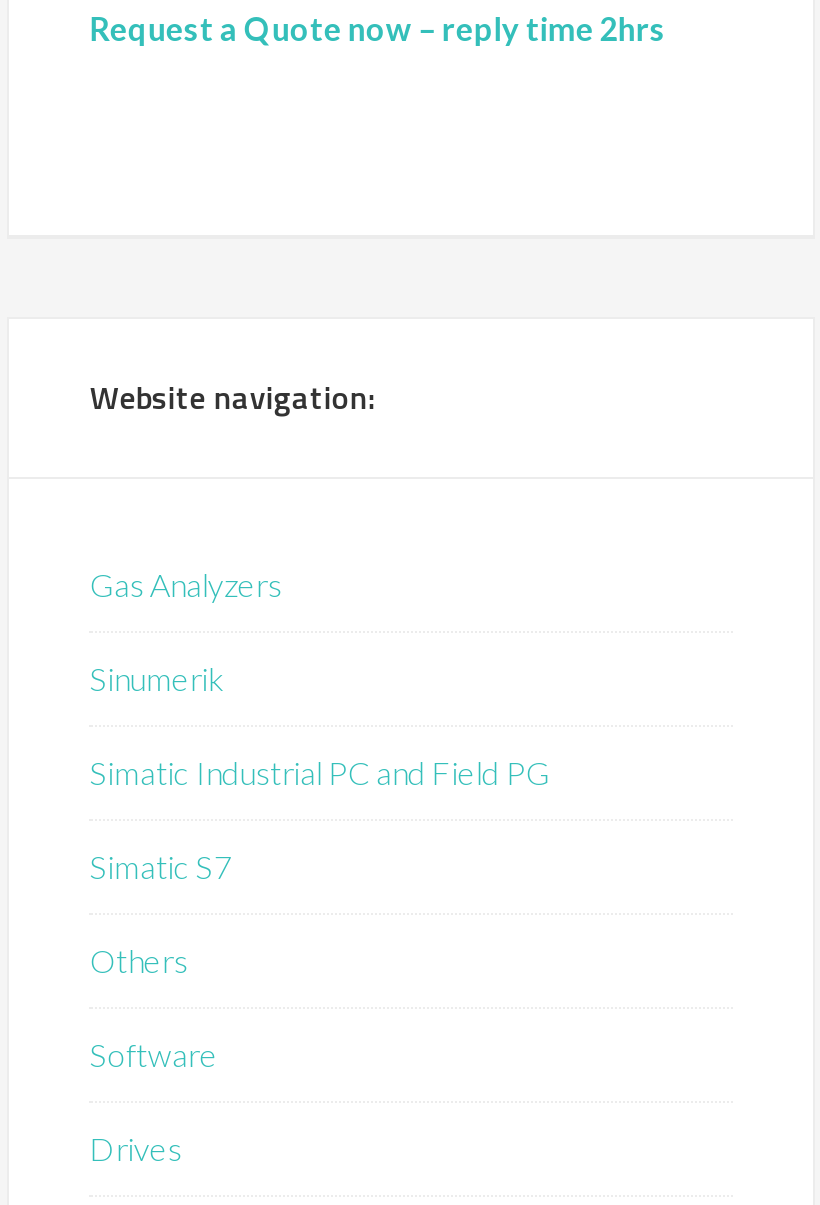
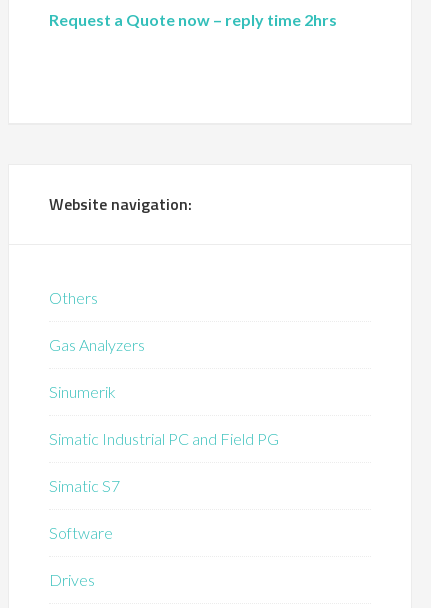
moved down: Gas Analyzers | Sinumerik | Simatic Industrial PC and Field PG | Simatic S7

moved up: Others
